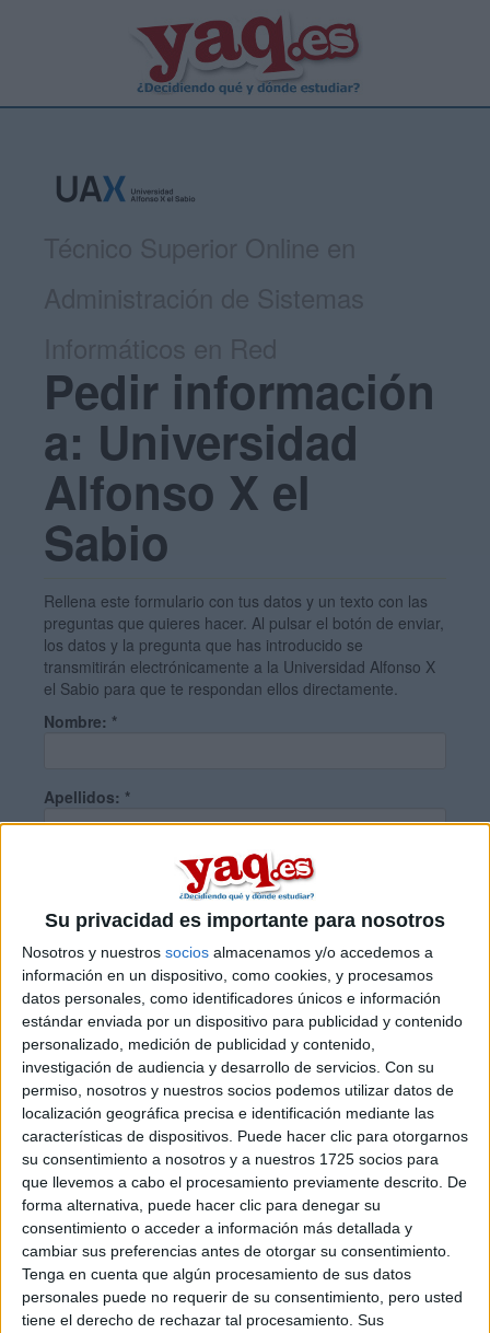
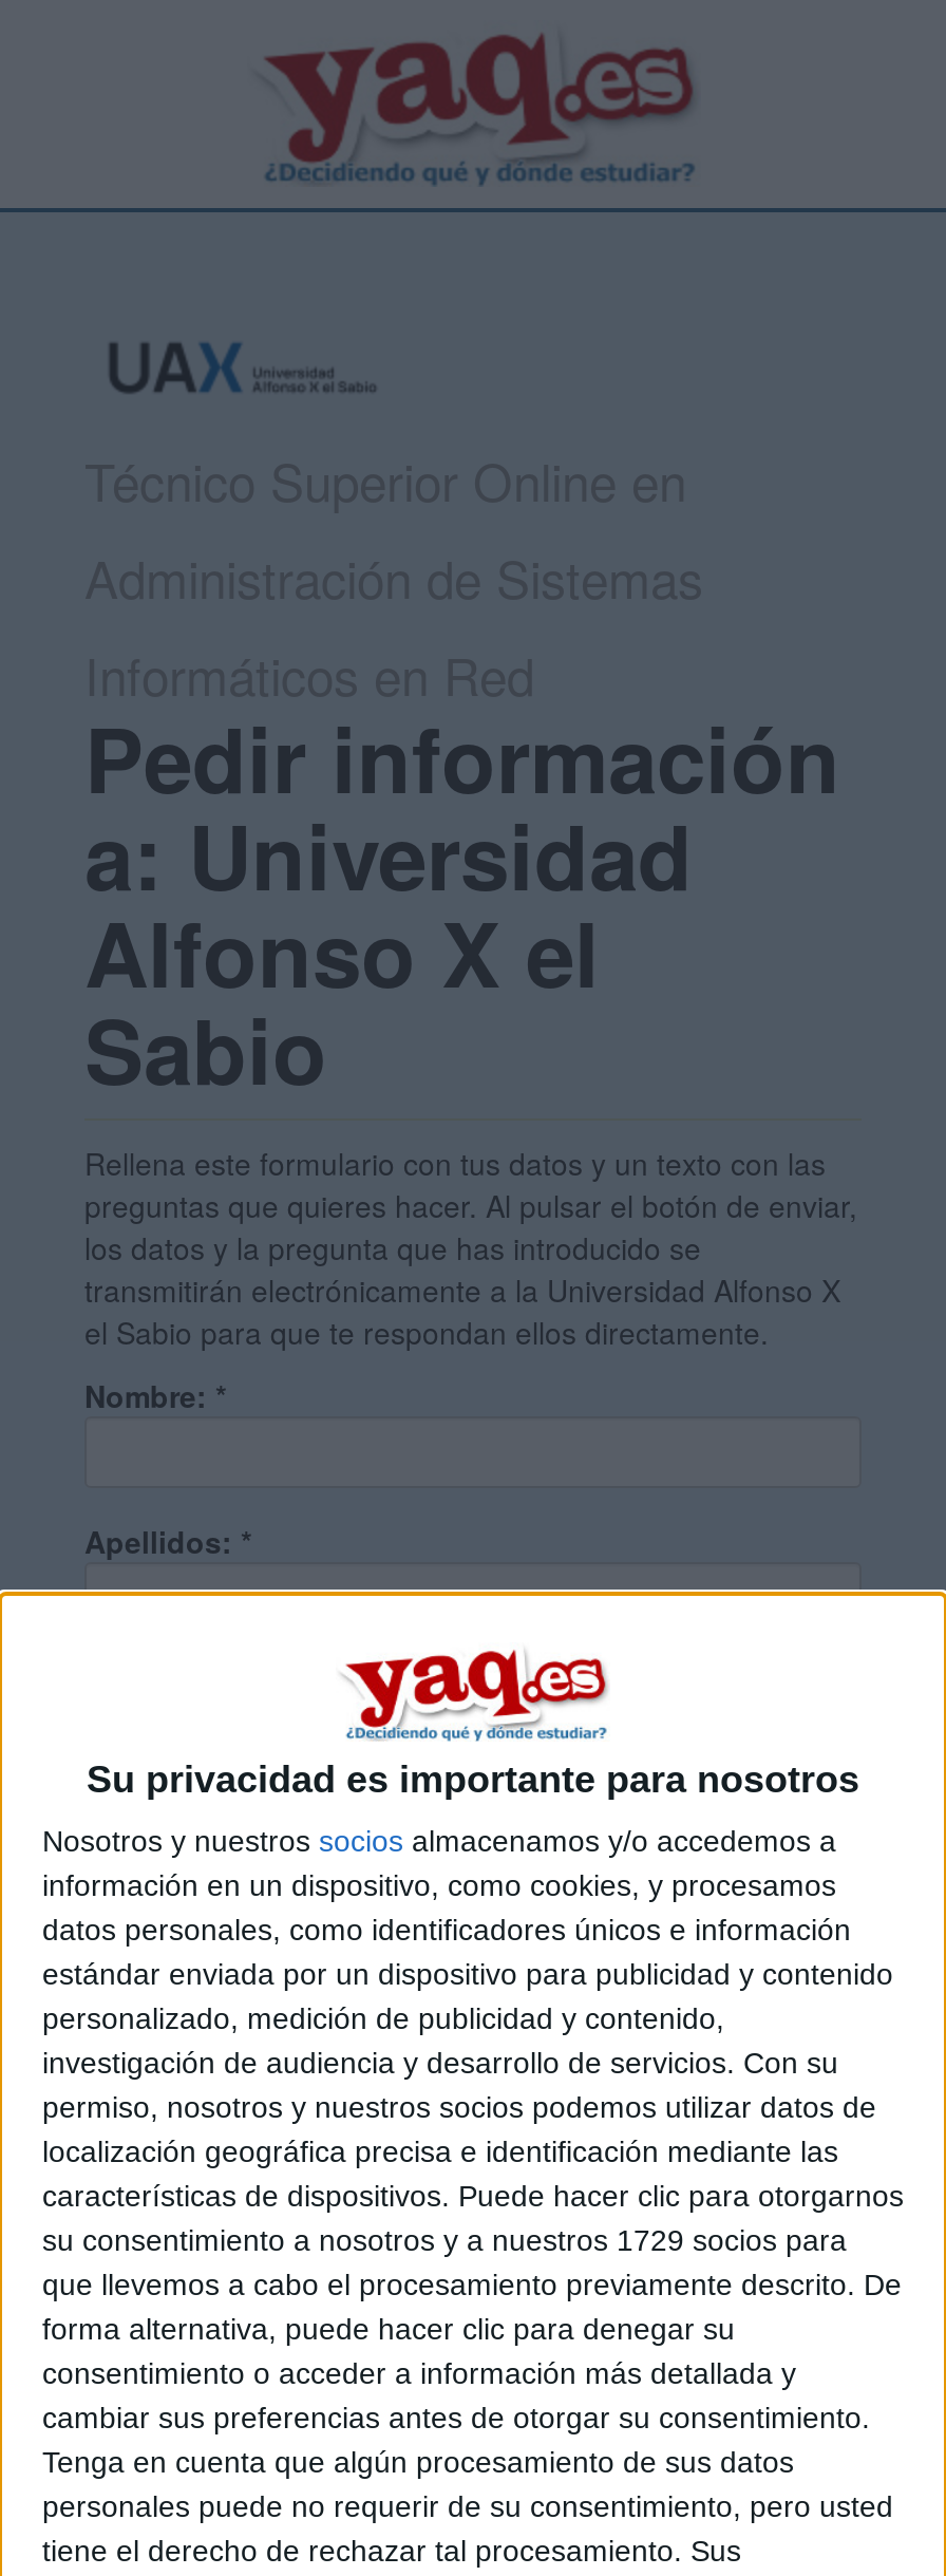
- su consentimiento a nosotros y a nuestros 1725 socios para
+ su consentimiento a nosotros y a nuestros 1729 socios para
